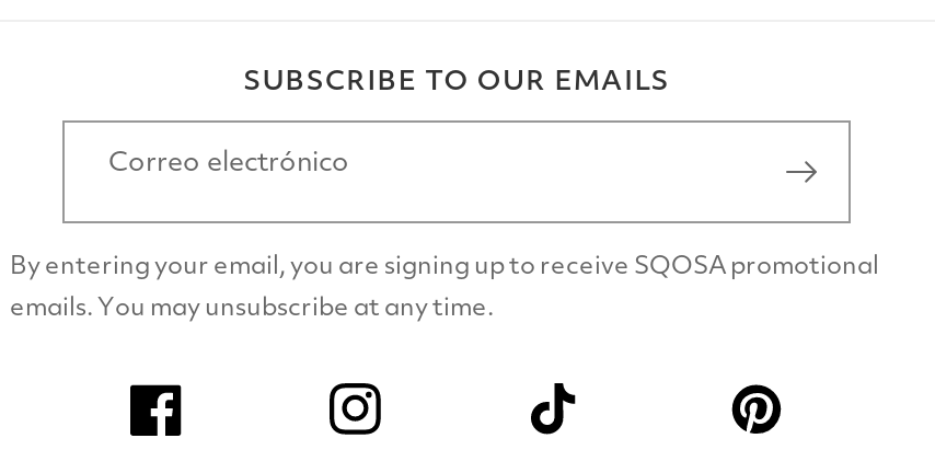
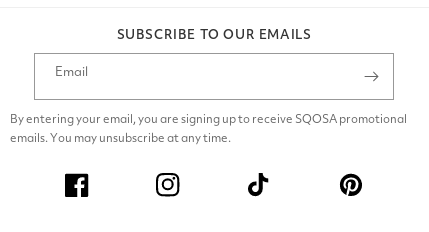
- Correo electrónico
+ Email
